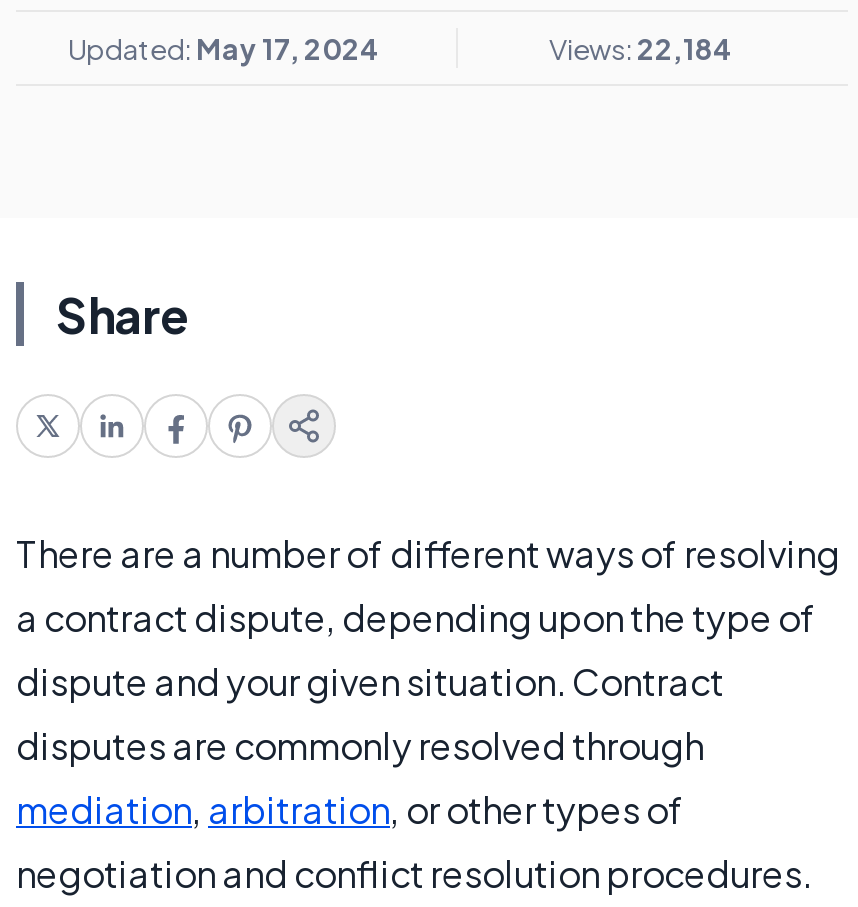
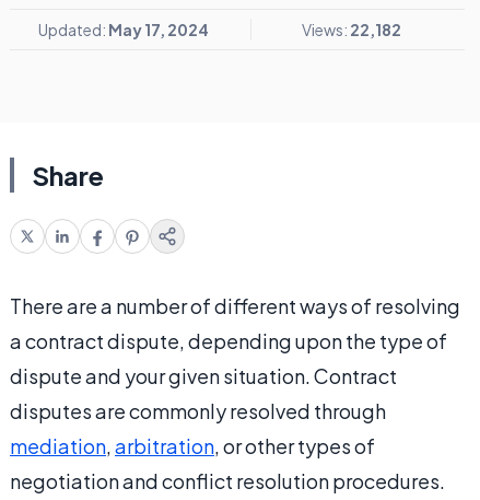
- Views: 22,184
+ Views: 22,182
